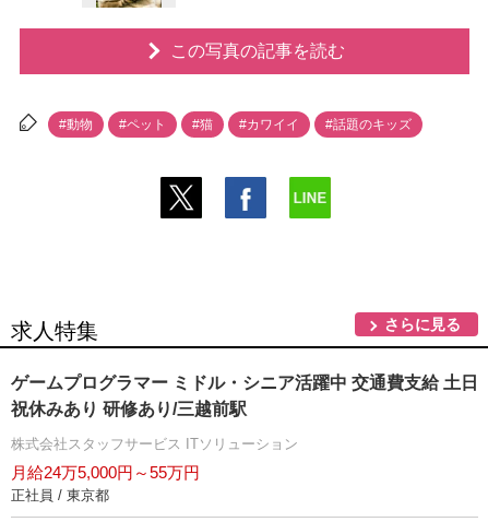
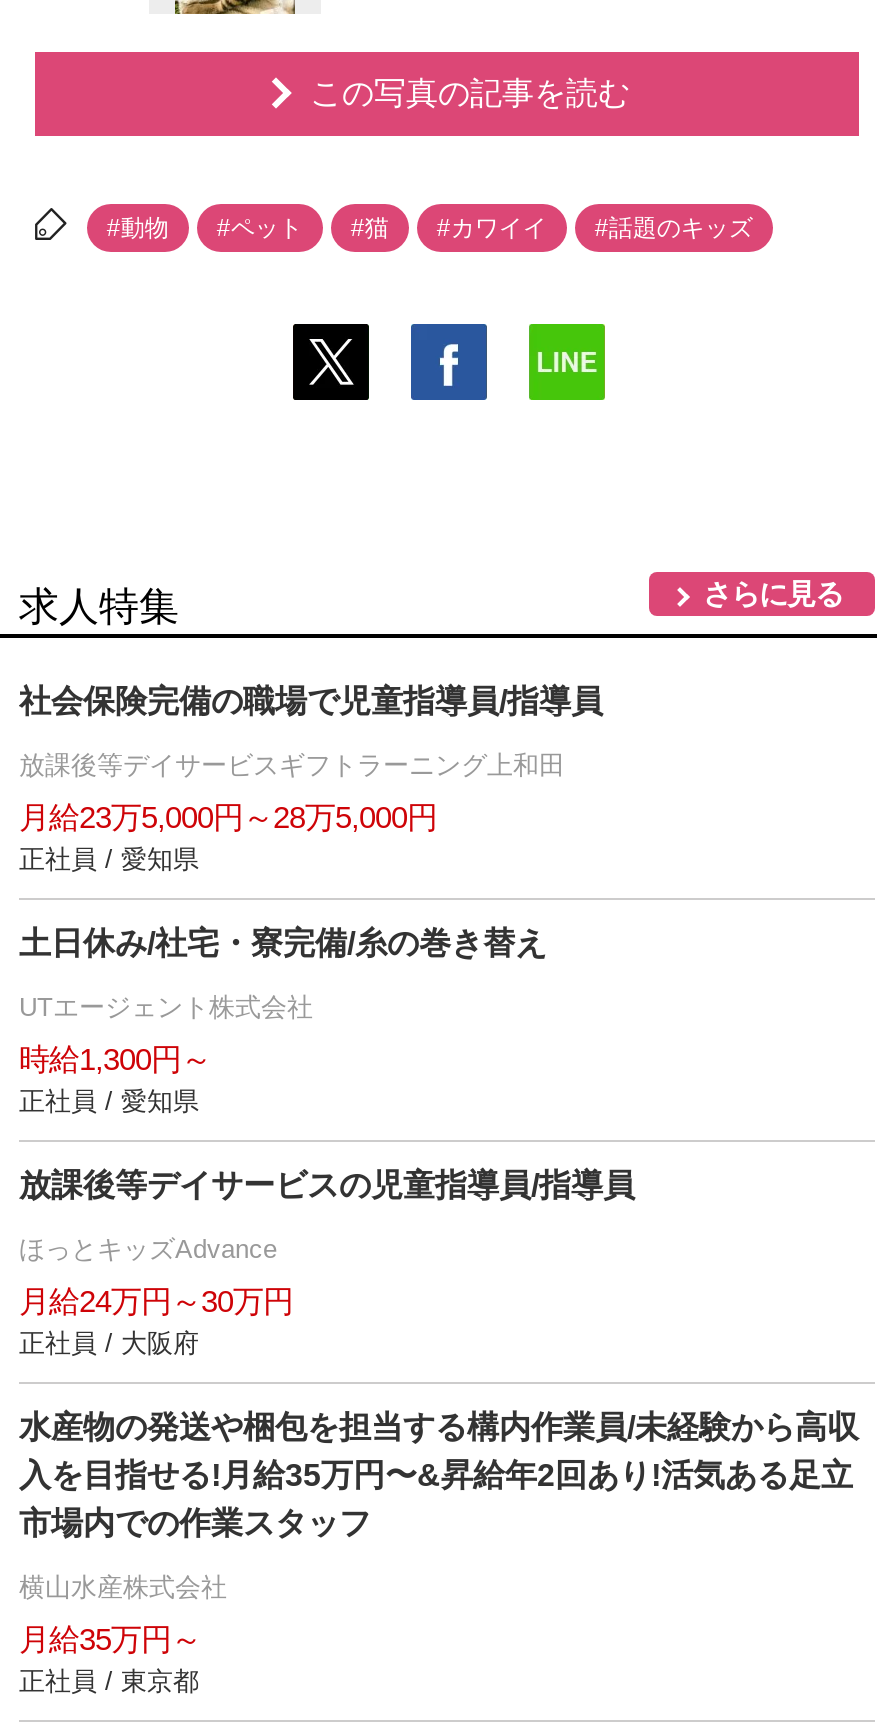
- ゲームプログラマー ミドル・シニア活躍中 交通費支給 土日
- 祝休みあり 研修あり/三越前駅
- 株式会社スタッフサービス ITソリューション
- 月給24万5,000円～55万円
+ 社会保険完備の職場で児童指導員/指導員
+ 放課後等デイサービスギフトラーニング上和田
+ 月給23万5,000円～28万5,000円
+ 正社員 / 愛知県
+ 土日休み/社宅・寮完備/糸の巻き替え
+ UTエージェント株式会社
+ 時給1,300円～
+ 正社員 / 愛知県
+ 放課後等デイサービスの児童指導員/指導員
+ ほっとキッズAdvance
+ 月給24万円～30万円
+ 正社員 / 大阪府
+ 水産物の発送や梱包を担当する構内作業員/未経験から高収
+ 入を目指せる!月給35万円〜&昇給年2回あり!活気ある足立
+ 市場内での作業スタッフ
+ 横山水産株式会社
+ 月給35万円～
